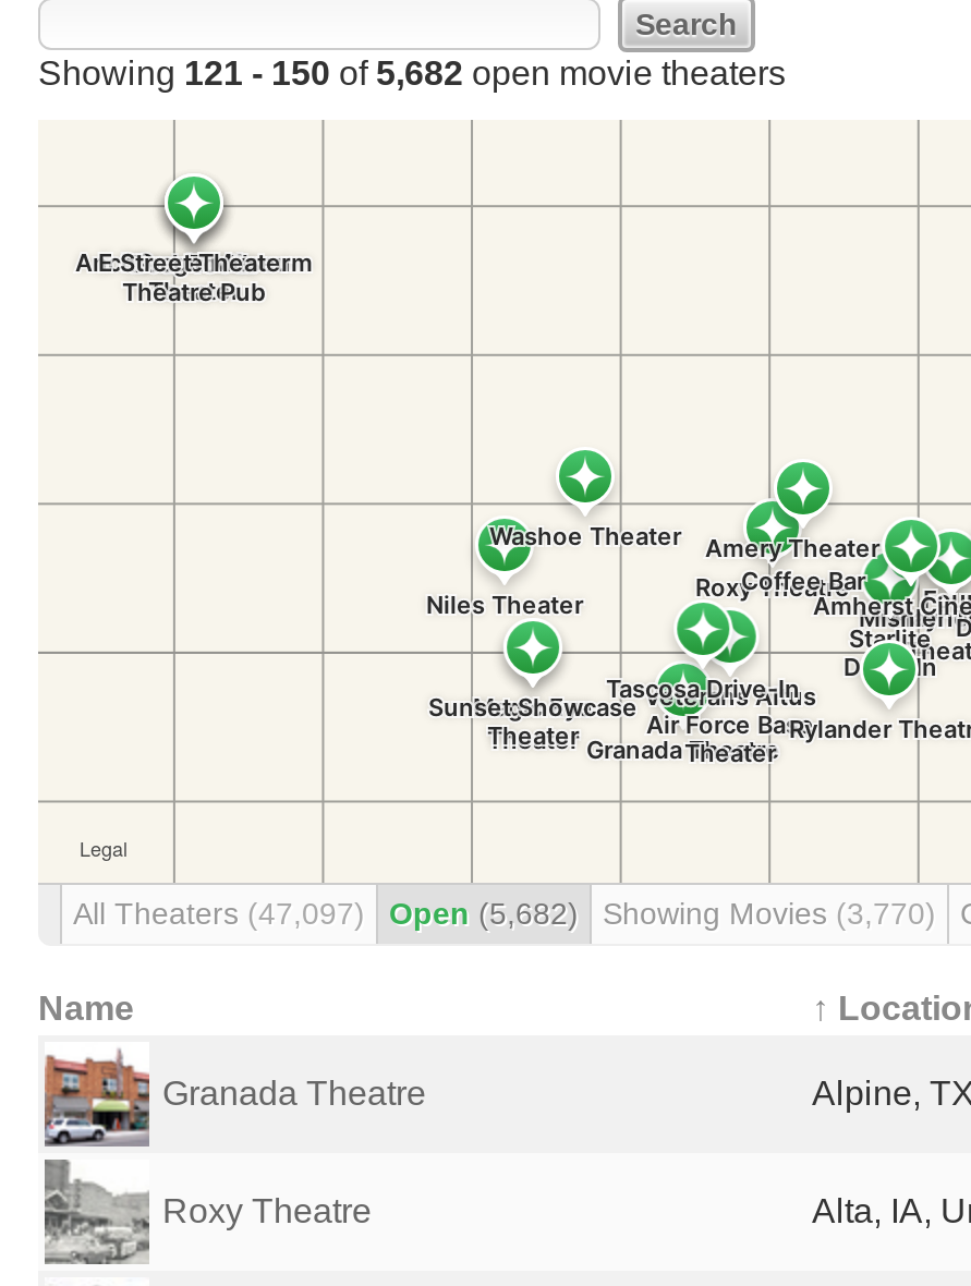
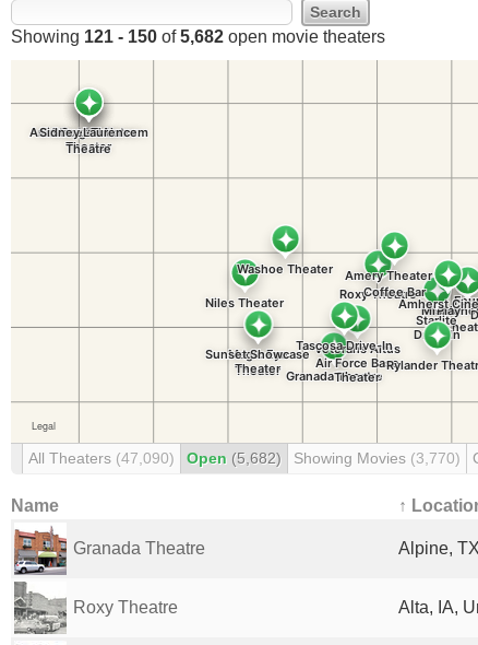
- [image]
+ [image]

- All Theaters (47,097)
+ All Theaters (47,090)
